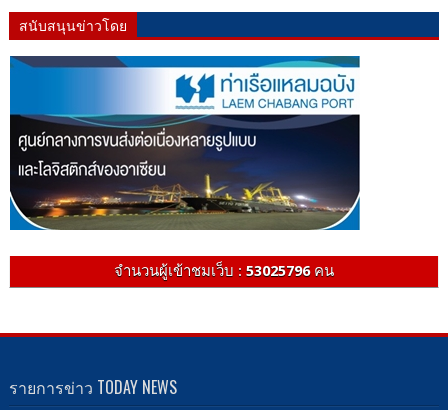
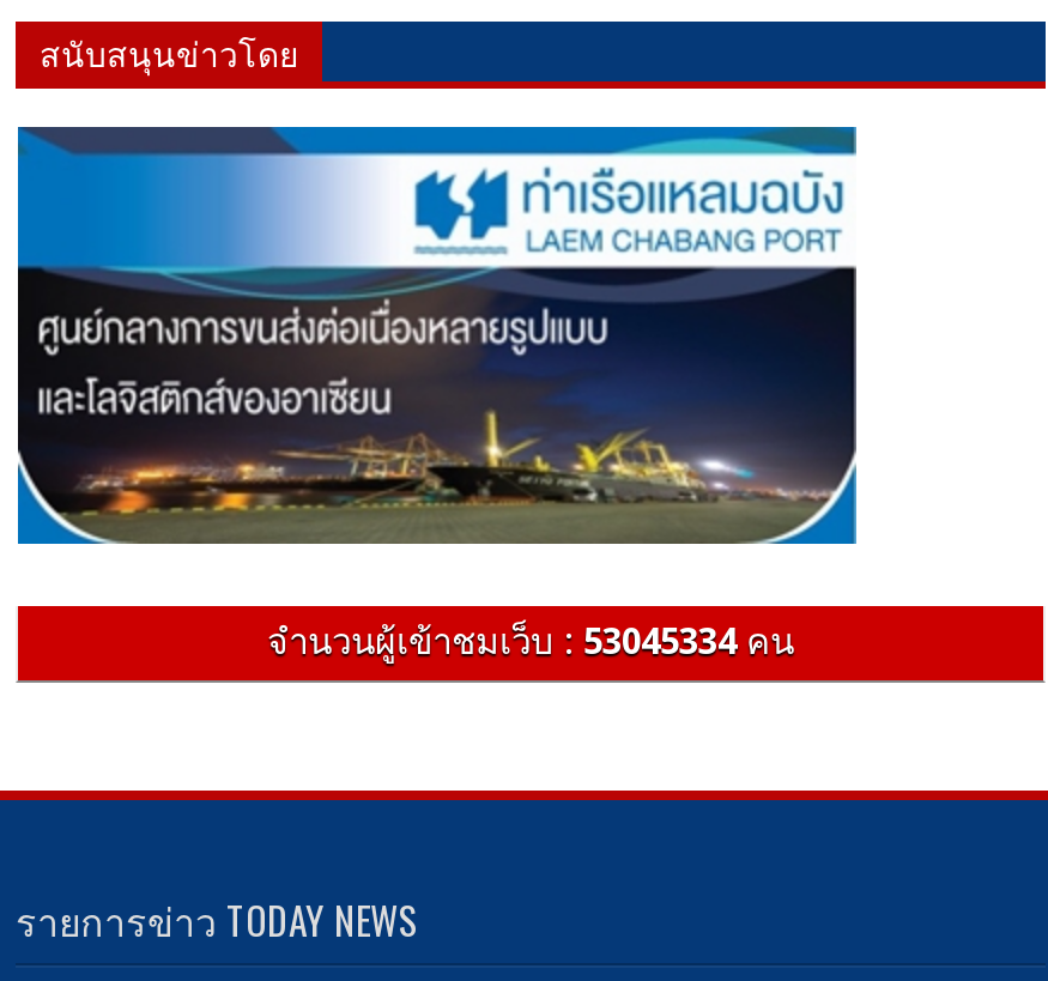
- จำนวนผู้เข้าชมเว็บ : 53025796คน
+ จำนวนผู้เข้าชมเว็บ : 53045334คน
